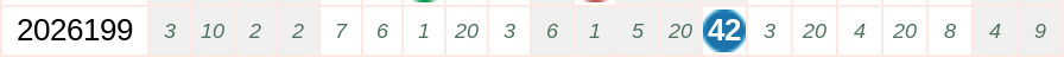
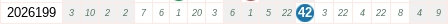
- 20
+ 22

- 20
+ 22

- 20
+ 22
